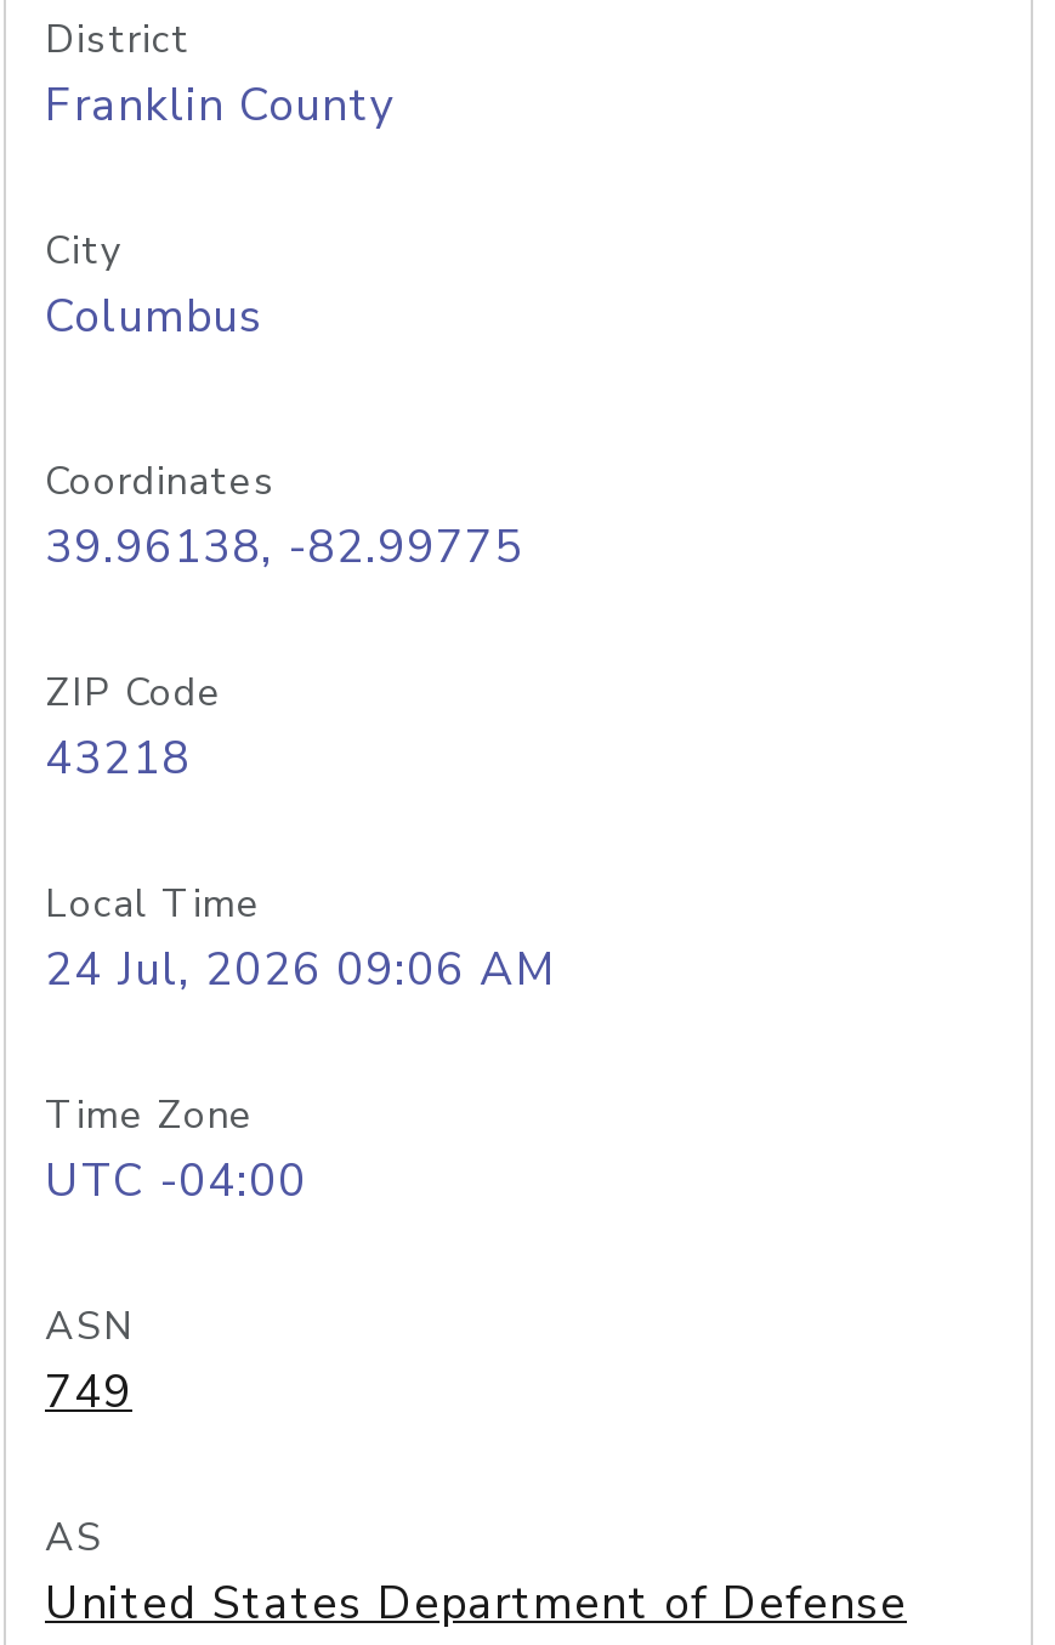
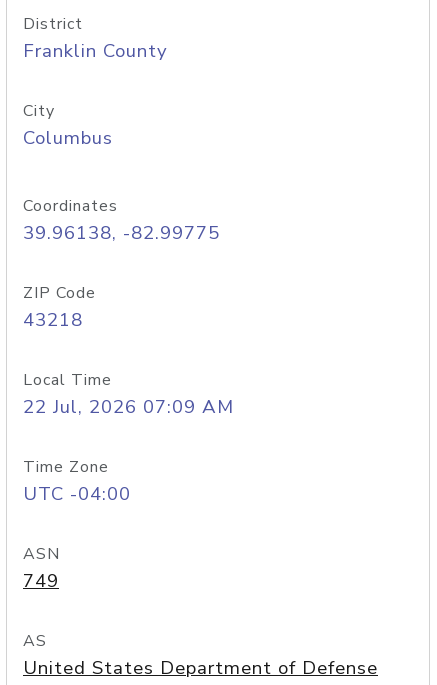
- 24 Jul, 2026 09:06 AM
+ 22 Jul, 2026 07:09 AM
